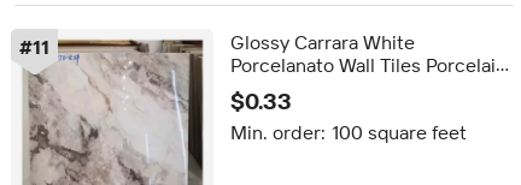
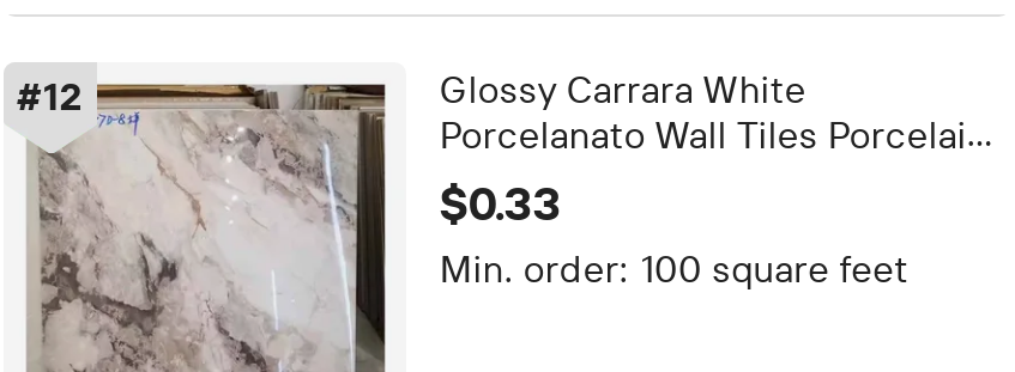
- #11
+ #12
